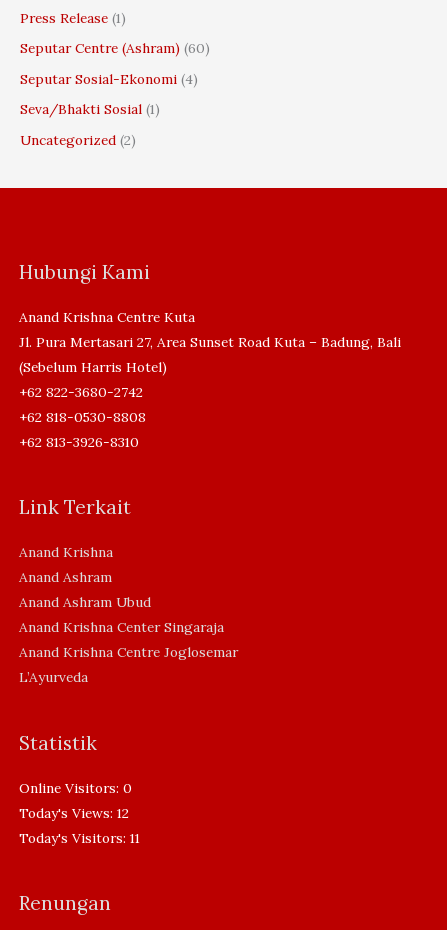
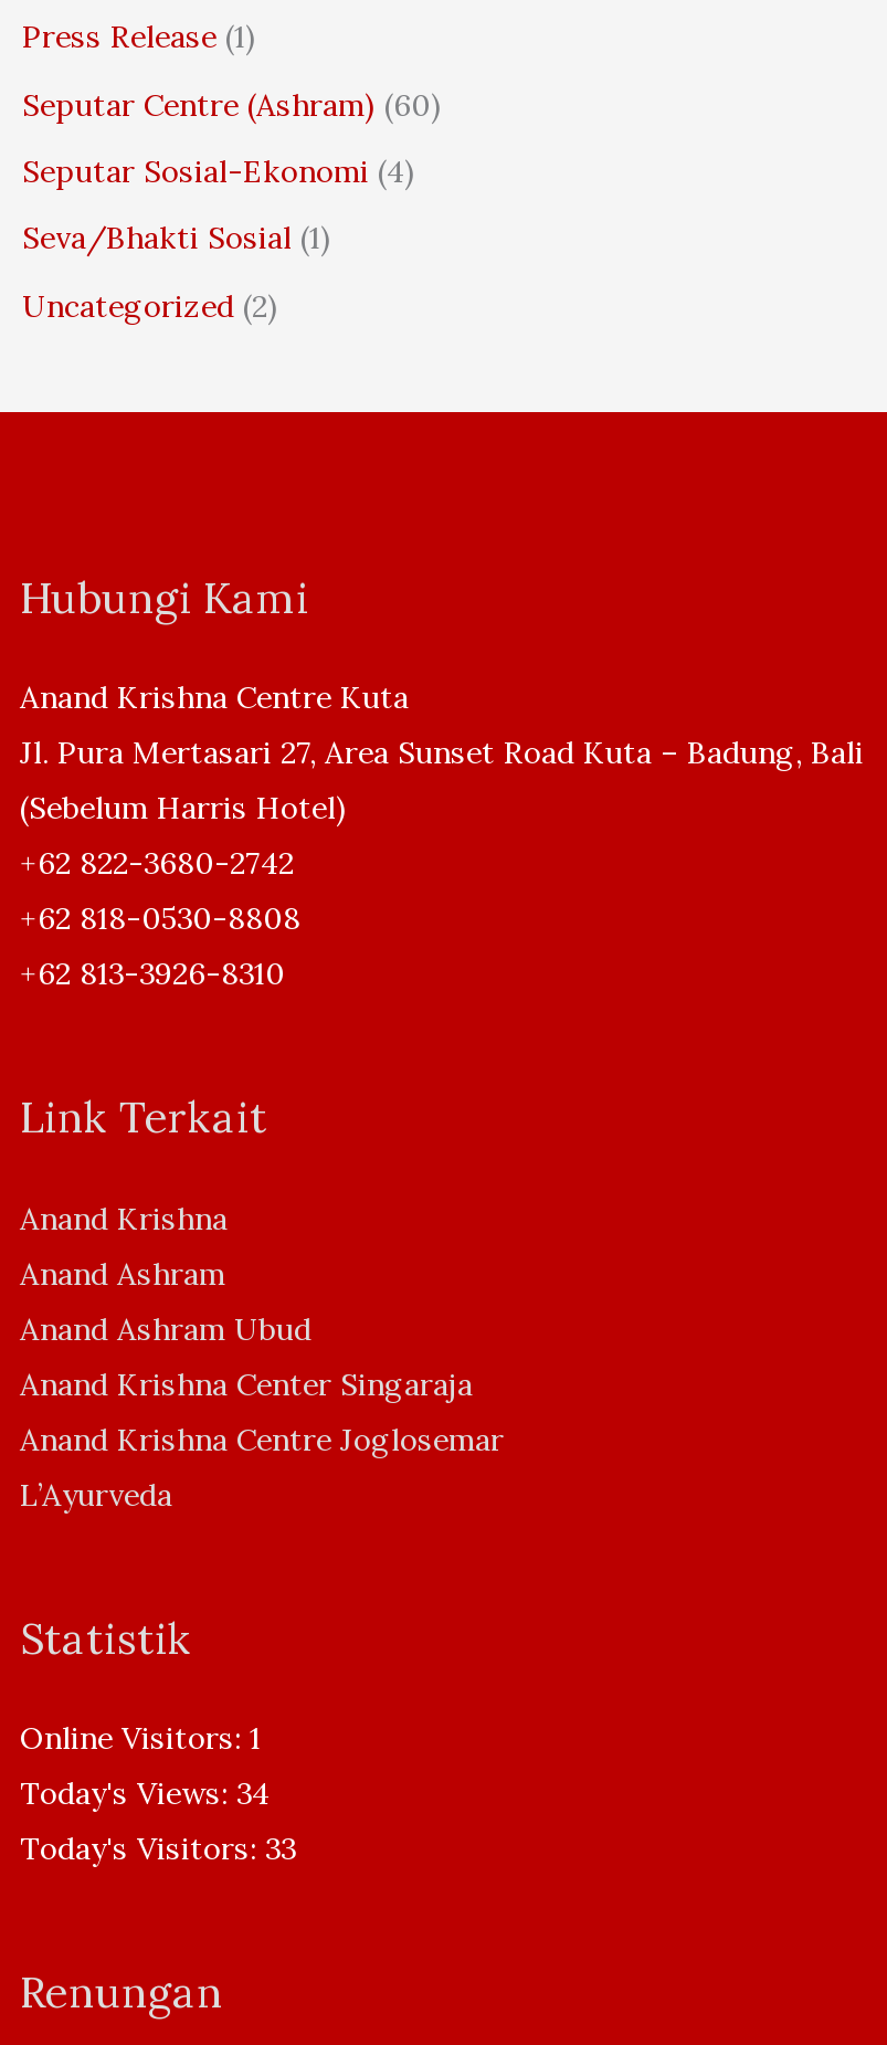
- Online Visitors: 0
+ Online Visitors: 1

- Today's Views: 12
+ Today's Views: 34

- Today's Visitors: 11
+ Today's Visitors: 33
